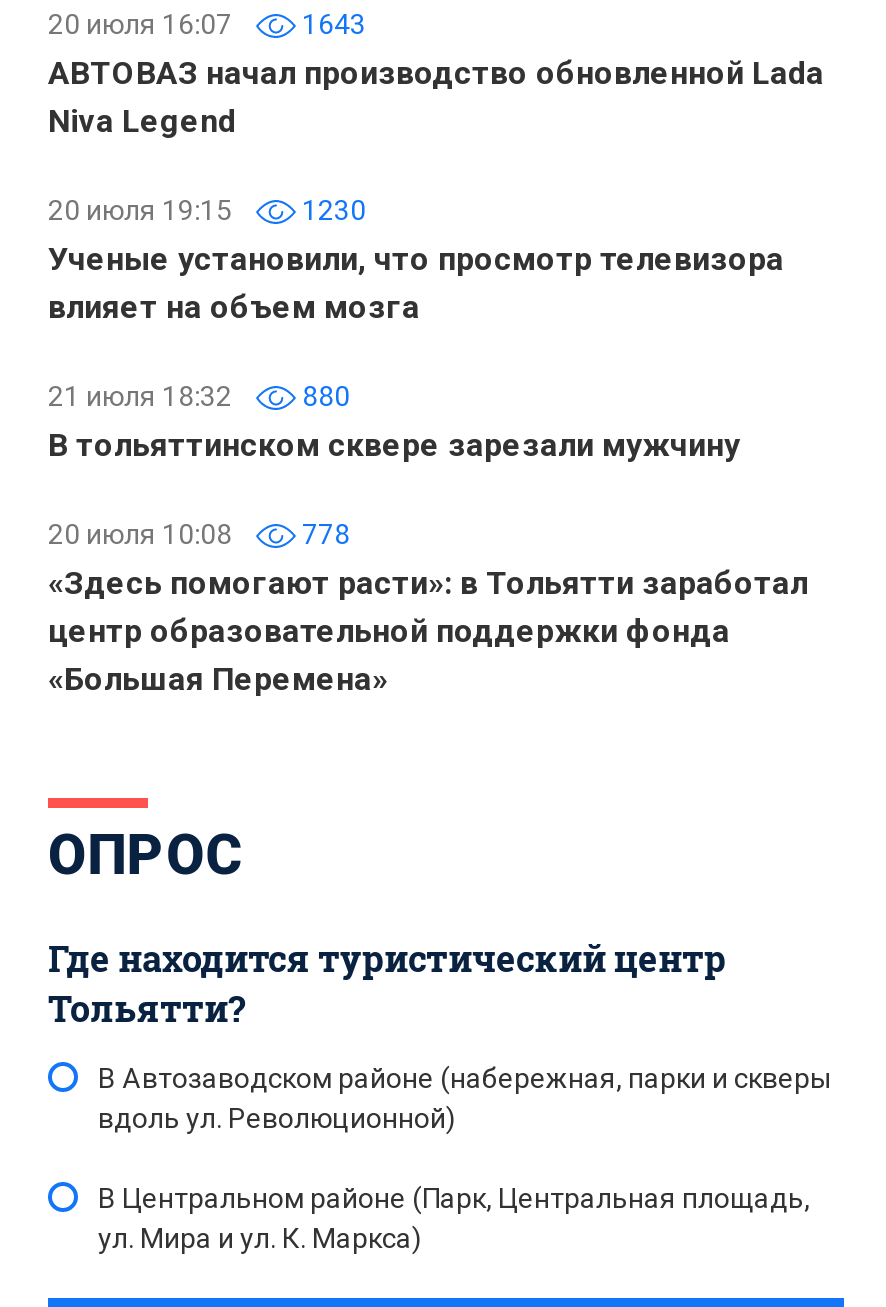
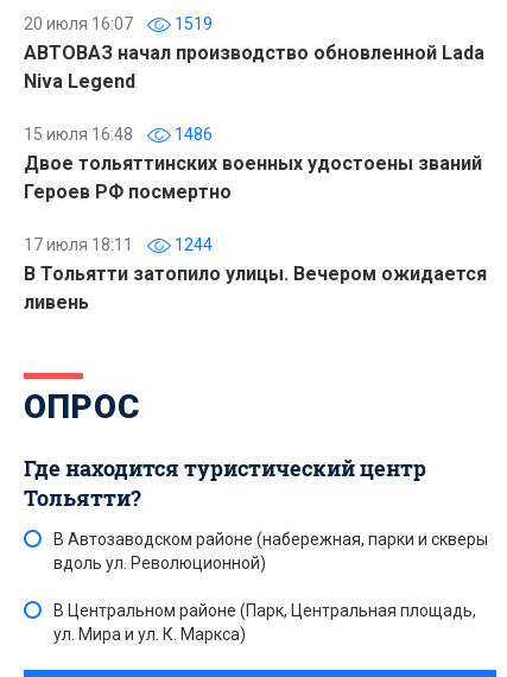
- 20 июля 16:07 1643
+ 20 июля 16:07 1519

- 20 июля 19:15
- 1230
- Ученые установили, что просмотр телевизора
- влияет на объем мозга
- 21 июля 18:32
- 880
- В тольяттинском сквере зарезали мужчину
- 20 июля 10:08
- 778
- «Здесь помогают расти»: в Тольятти заработал
- центр образовательной поддержки фонда
- «Большая Перемена»
+ 15 июля 16:48
+ 1486
+ Двое тольяттинских военных удостоены званий
+ Героев РФ посмертно
+ 17 июля 18:11
+ 1244
+ В Тольятти затопило улицы. Вечером ожидается
+ ливень
